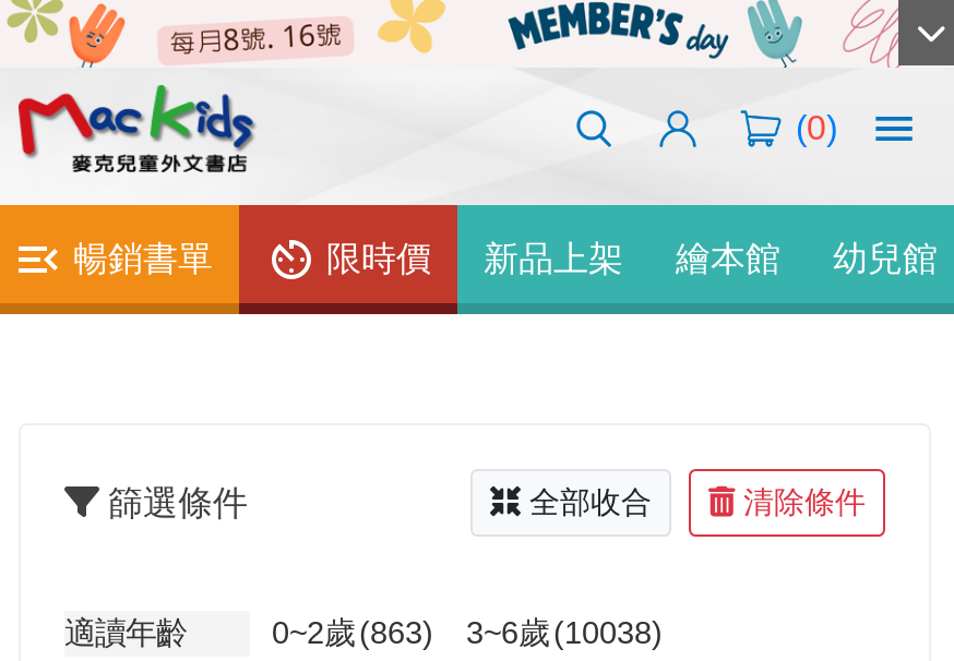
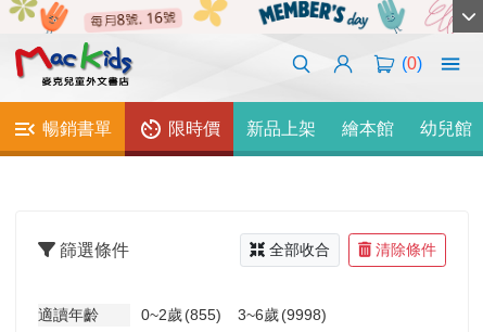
- 0~2歲 (863)
+ 0~2歲 (855)

- 3~6歲 (10038)
+ 3~6歲 (9998)
